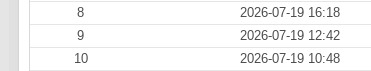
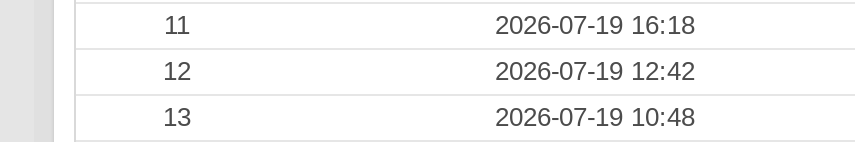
- 8
+ 11

- 9
+ 12

- 10
+ 13
